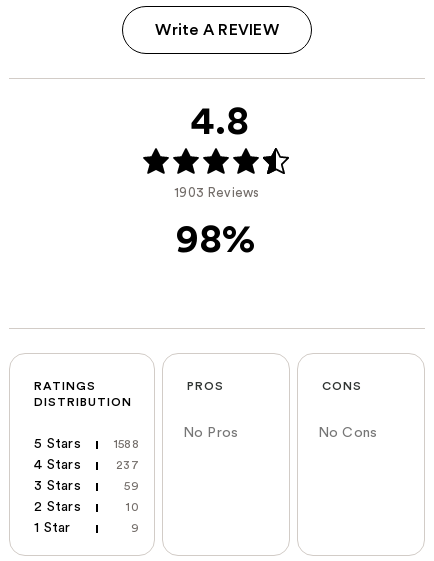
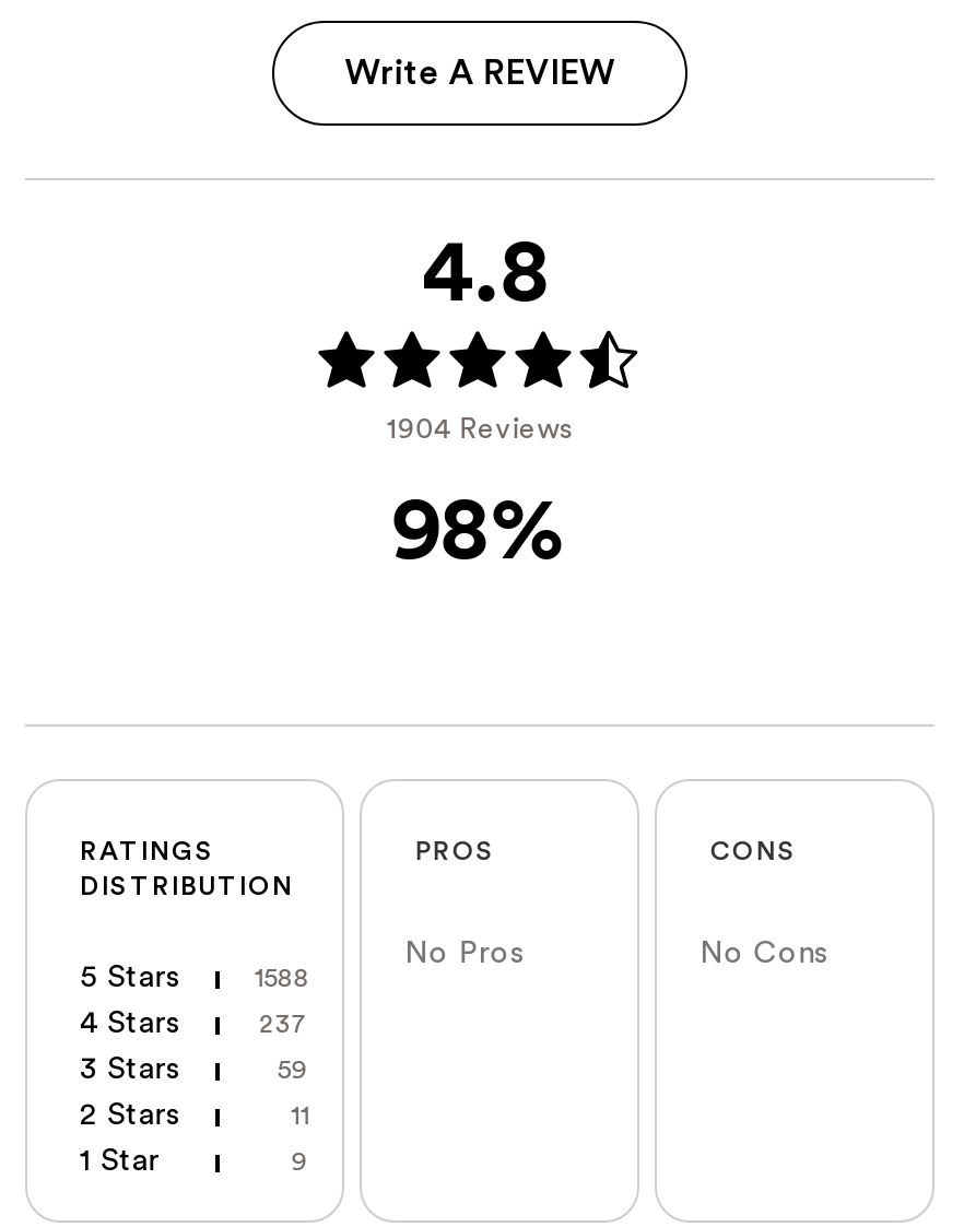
- 1903 Reviews
+ 1904 Reviews

- 10
+ 11
